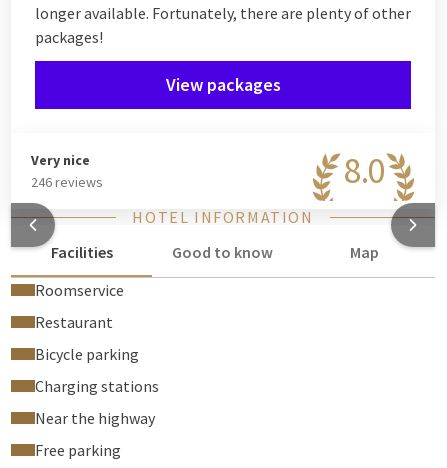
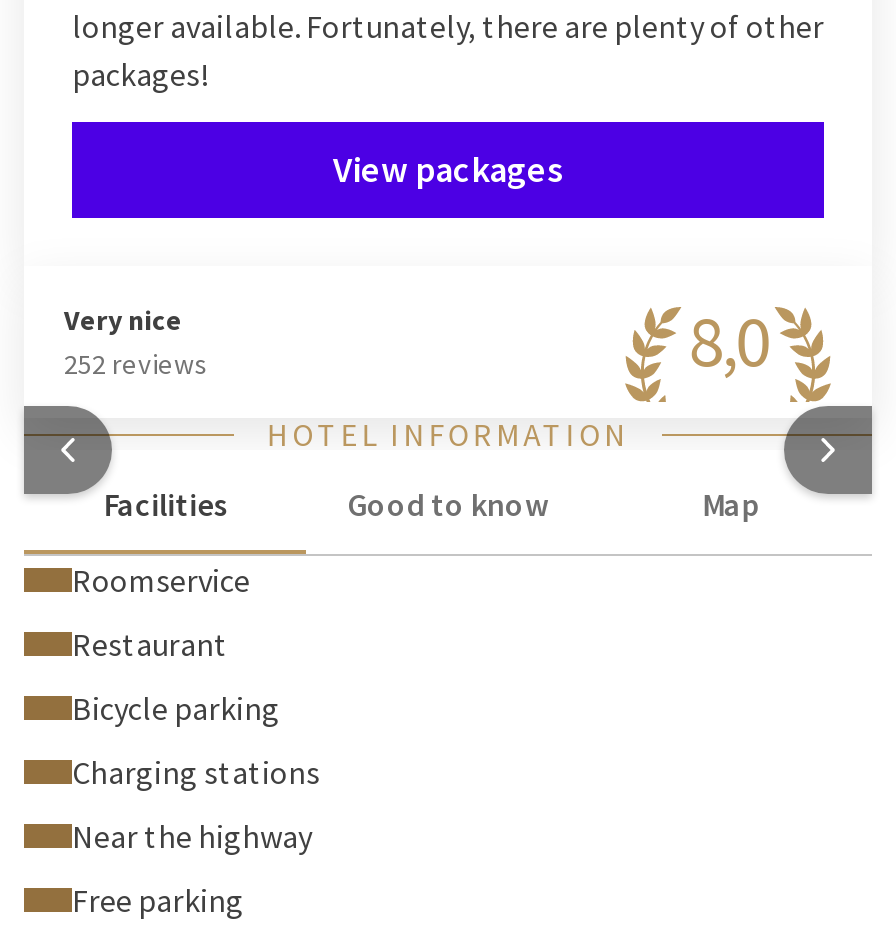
- 8.0
+ 8,0

- 246 reviews
+ 252 reviews
